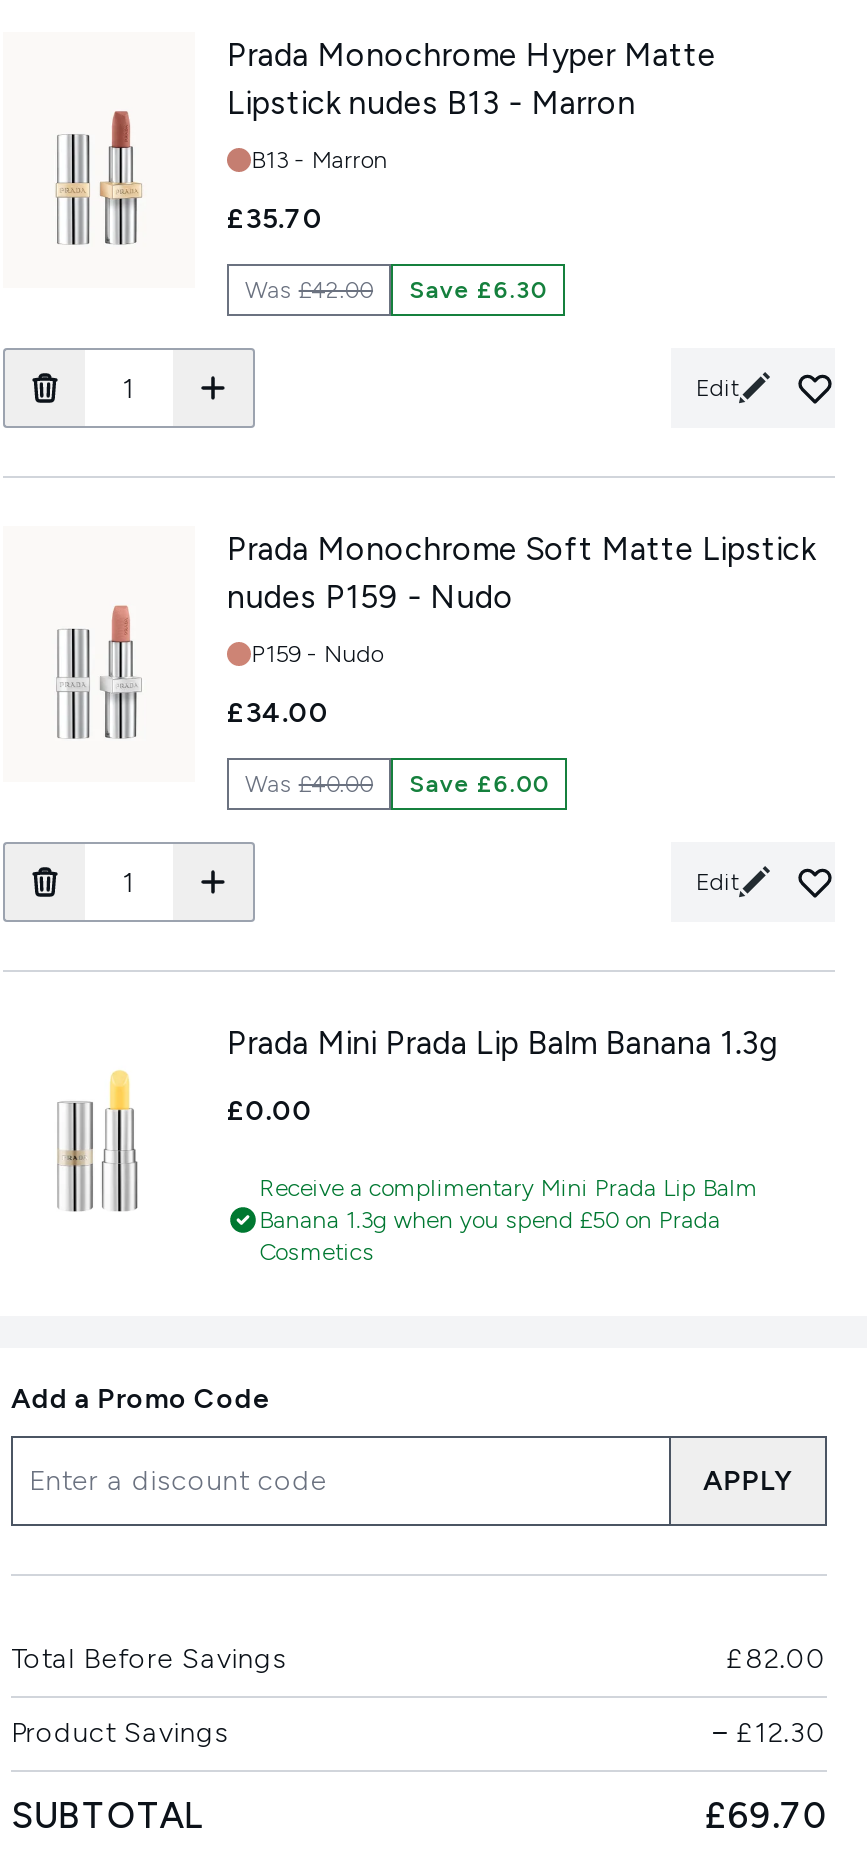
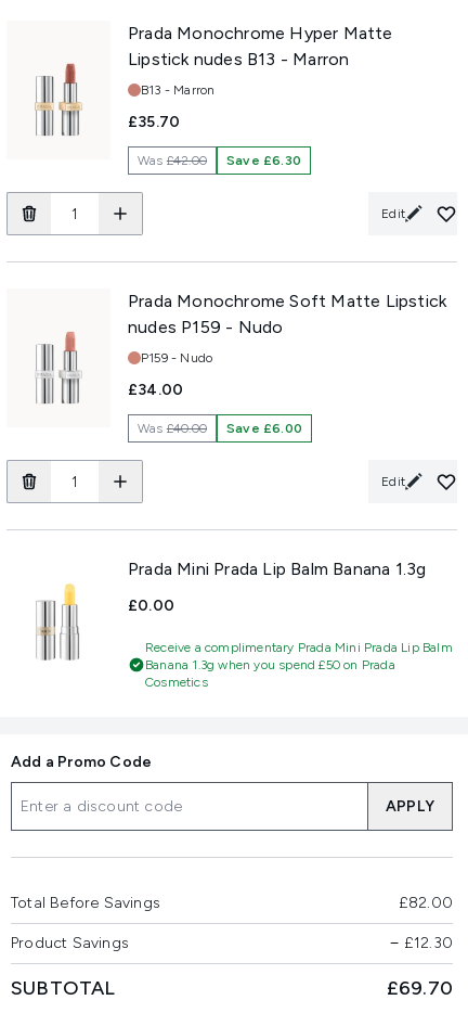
- Receive a complimentary Mini Prada Lip Balm
+ Receive a complimentary Prada Mini Prada Lip Balm
